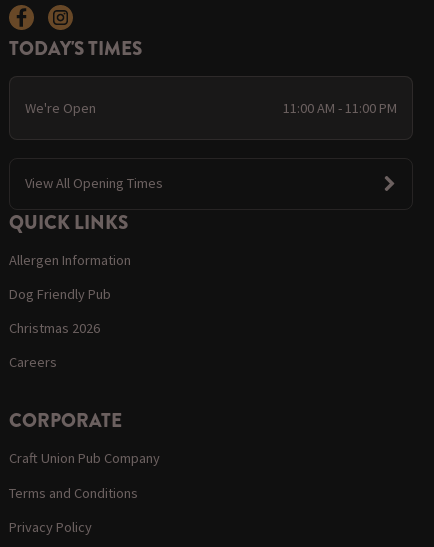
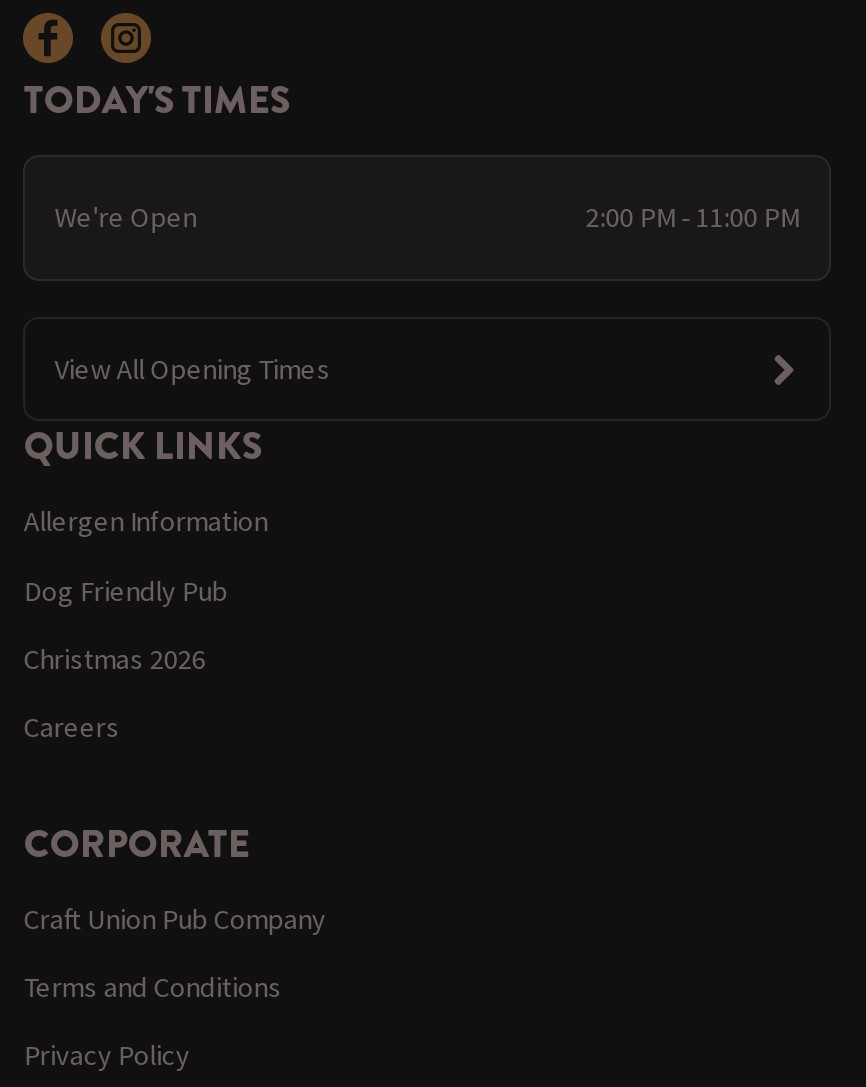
- 11:00 AM - 11:00 PM
+ 2:00 PM - 11:00 PM
